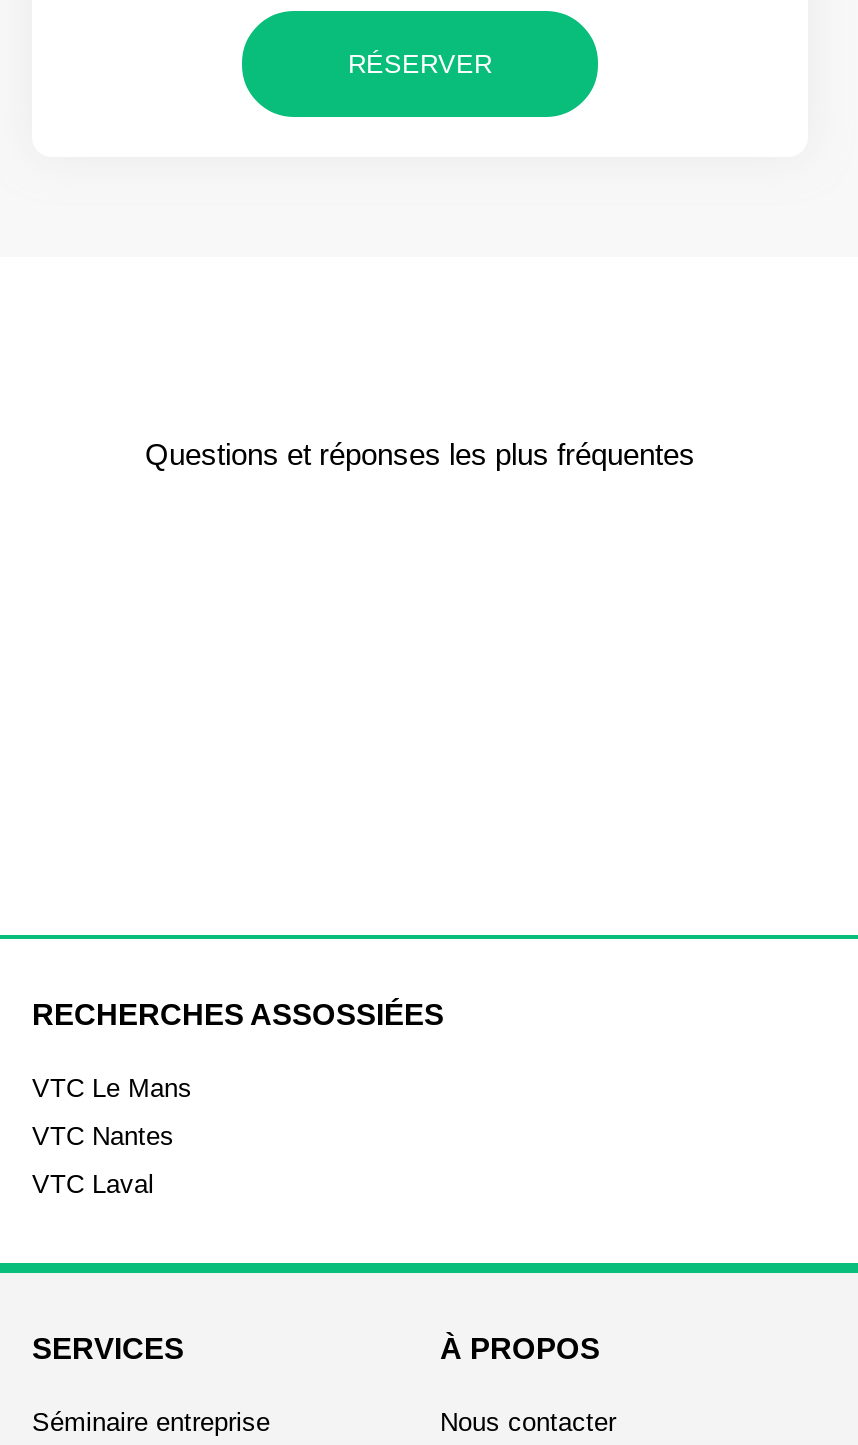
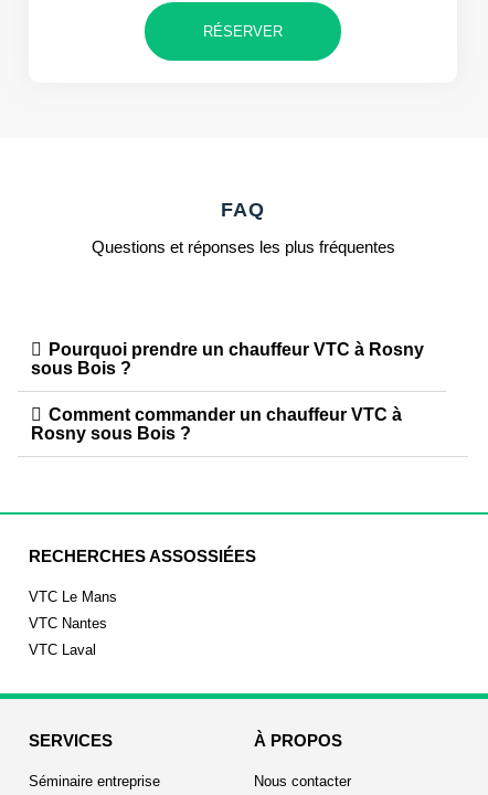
+ FAQ

+ Pourquoi prendre un chauffeur VTC à Rosny
+ sous Bois ?
+ Comment commander un chauffeur VTC à
+ Rosny sous Bois ?
